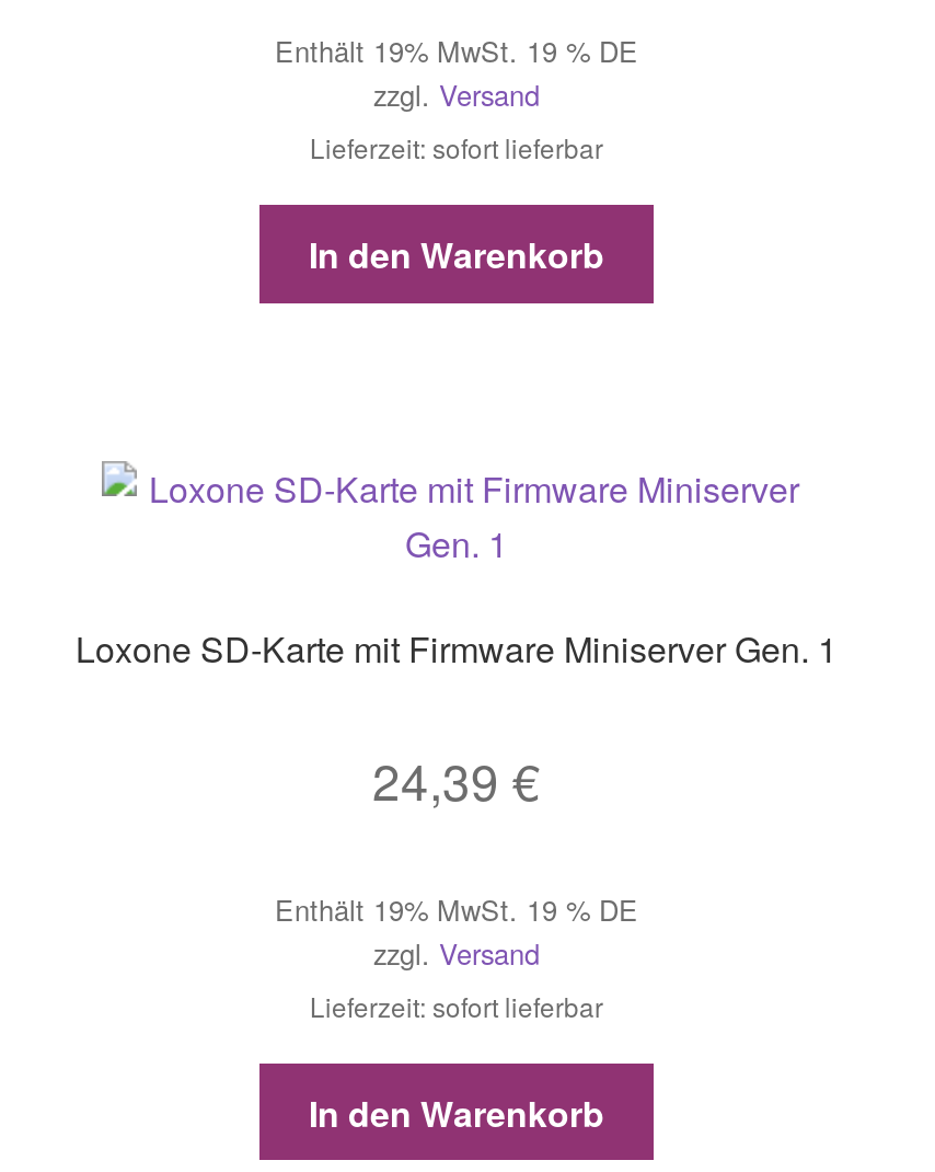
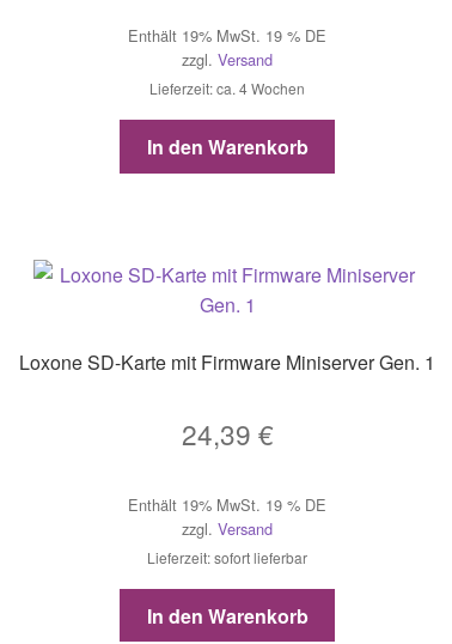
- Lieferzeit: sofort lieferbar
+ Lieferzeit: ca. 4 Wochen
